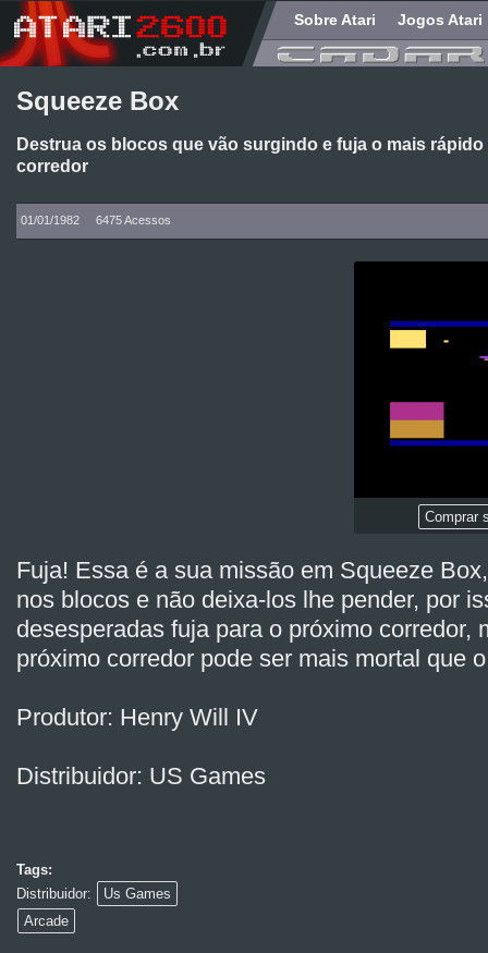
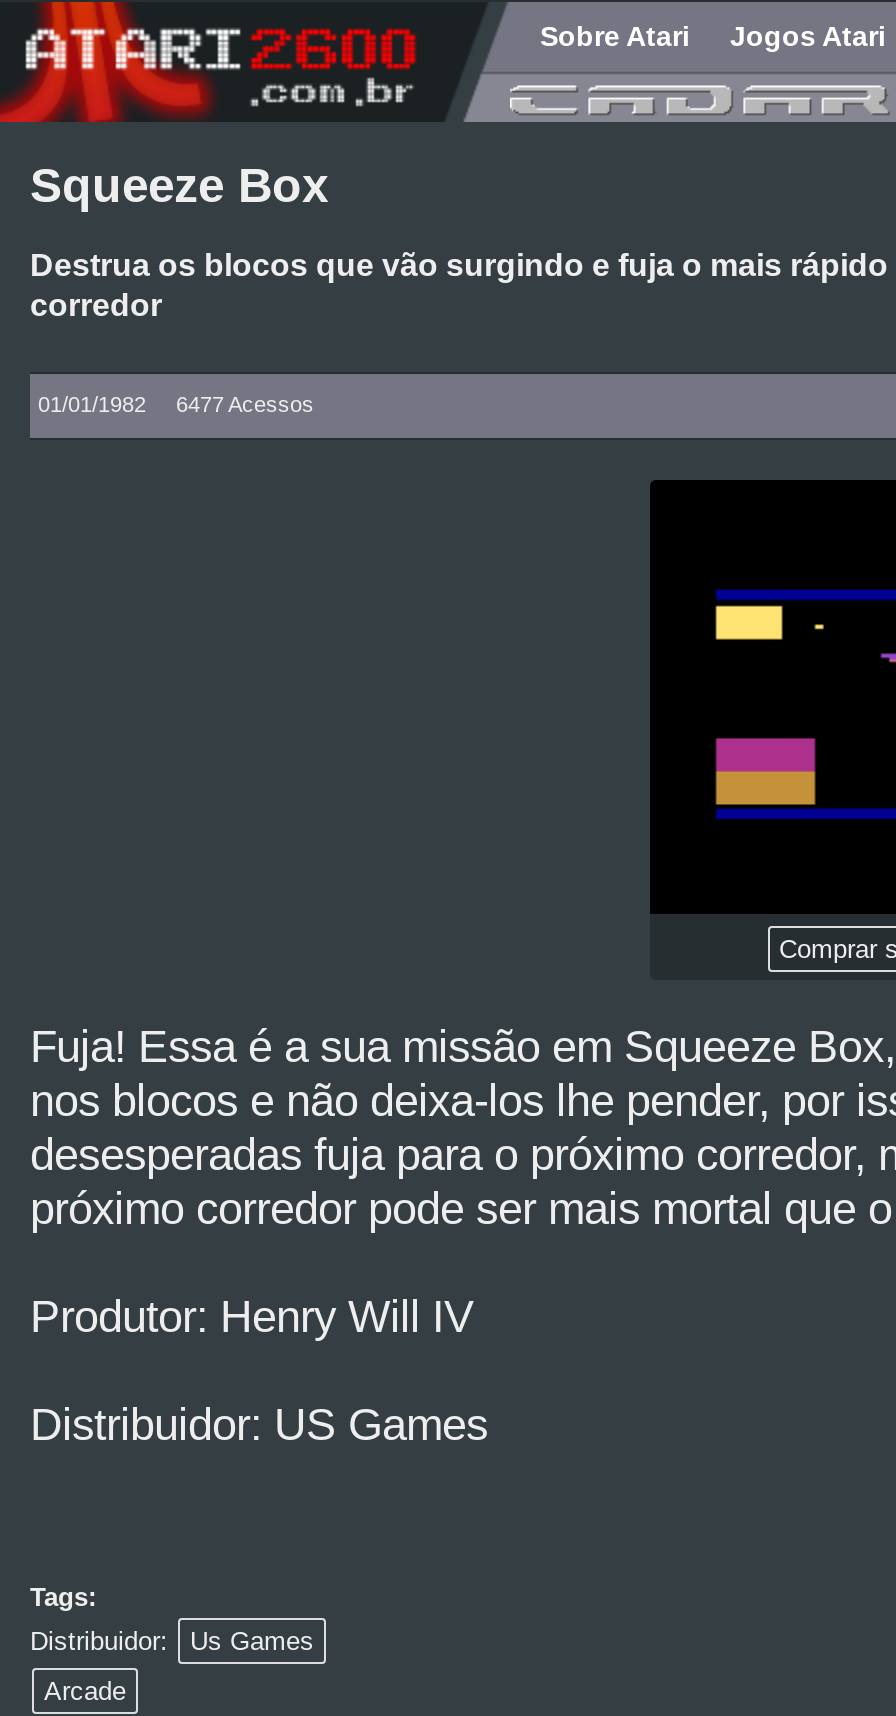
- 01/01/1982 6475 Acessos
+ 01/01/1982 6477 Acessos
